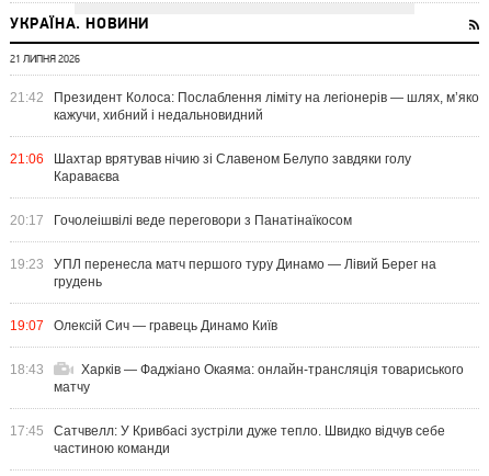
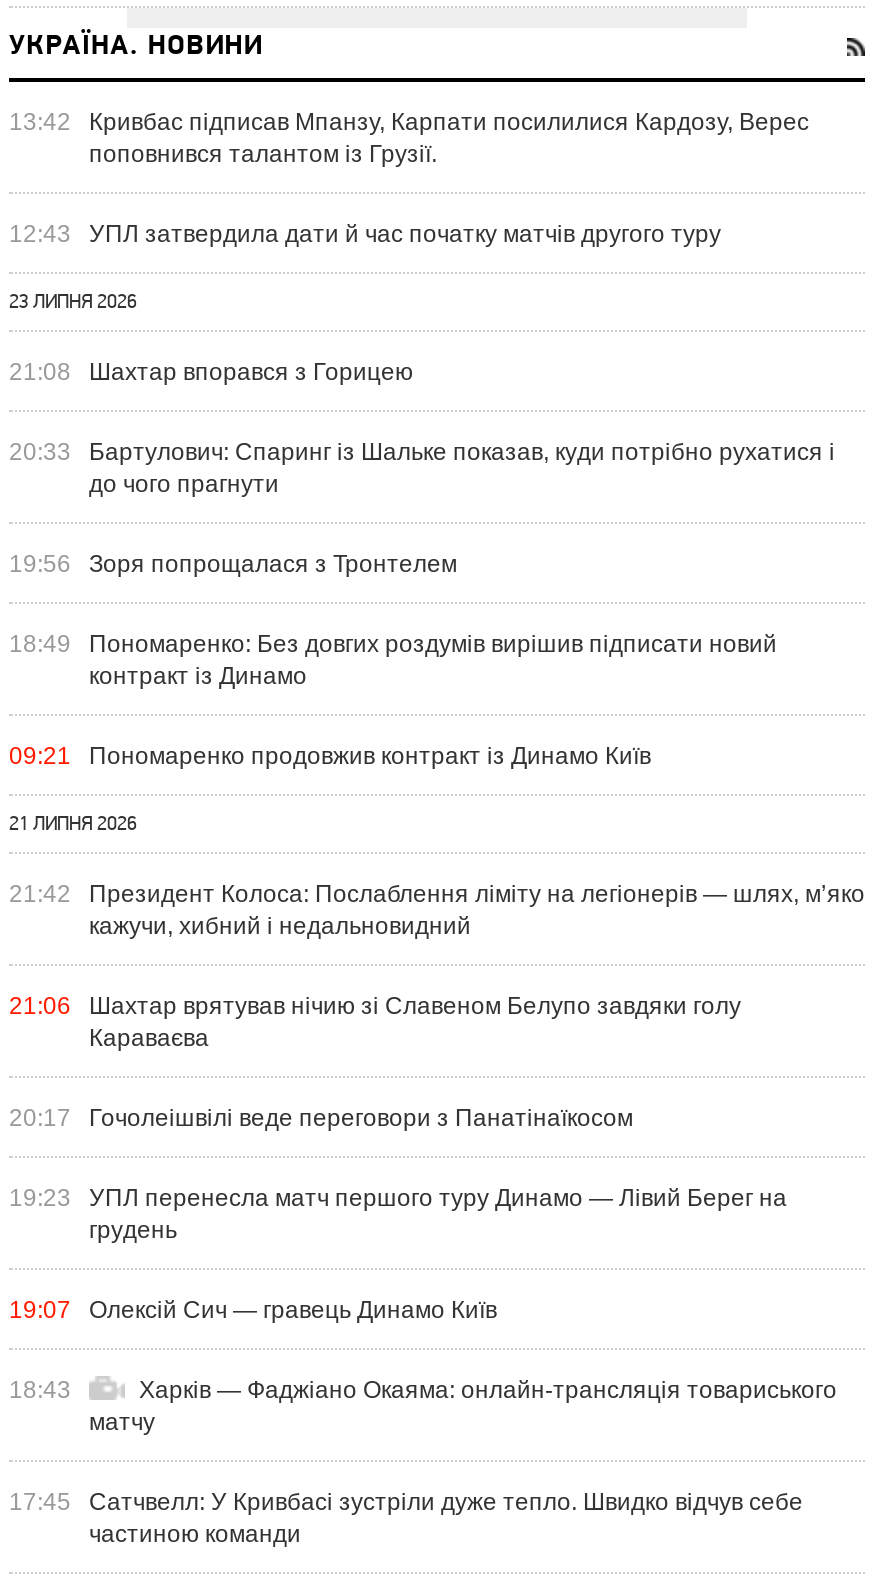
+ 13:42
+ Кривбас підписав Мпанзу, Карпати посилилися Кардозу, Верес
+ поповнився талантом із Грузії.
+ 12:43
+ УПЛ затвердила дати й час початку матчів другого туру
+ 23 ЛИПНЯ 2026
+ 21:08
+ Шахтар впорався з Горицею
+ 20:33
+ Бартулович: Спаринг із Шальке показав, куди потрібно рухатися і
+ до чого прагнути
+ 19:56
+ Зоря попрощалася з Тронтелем
+ 18:49
+ Пономаренко: Без довгих роздумів вирішив підписати новий
+ контракт із Динамо
+ 09:21
+ Пономаренко продовжив контракт із Динамо Київ
